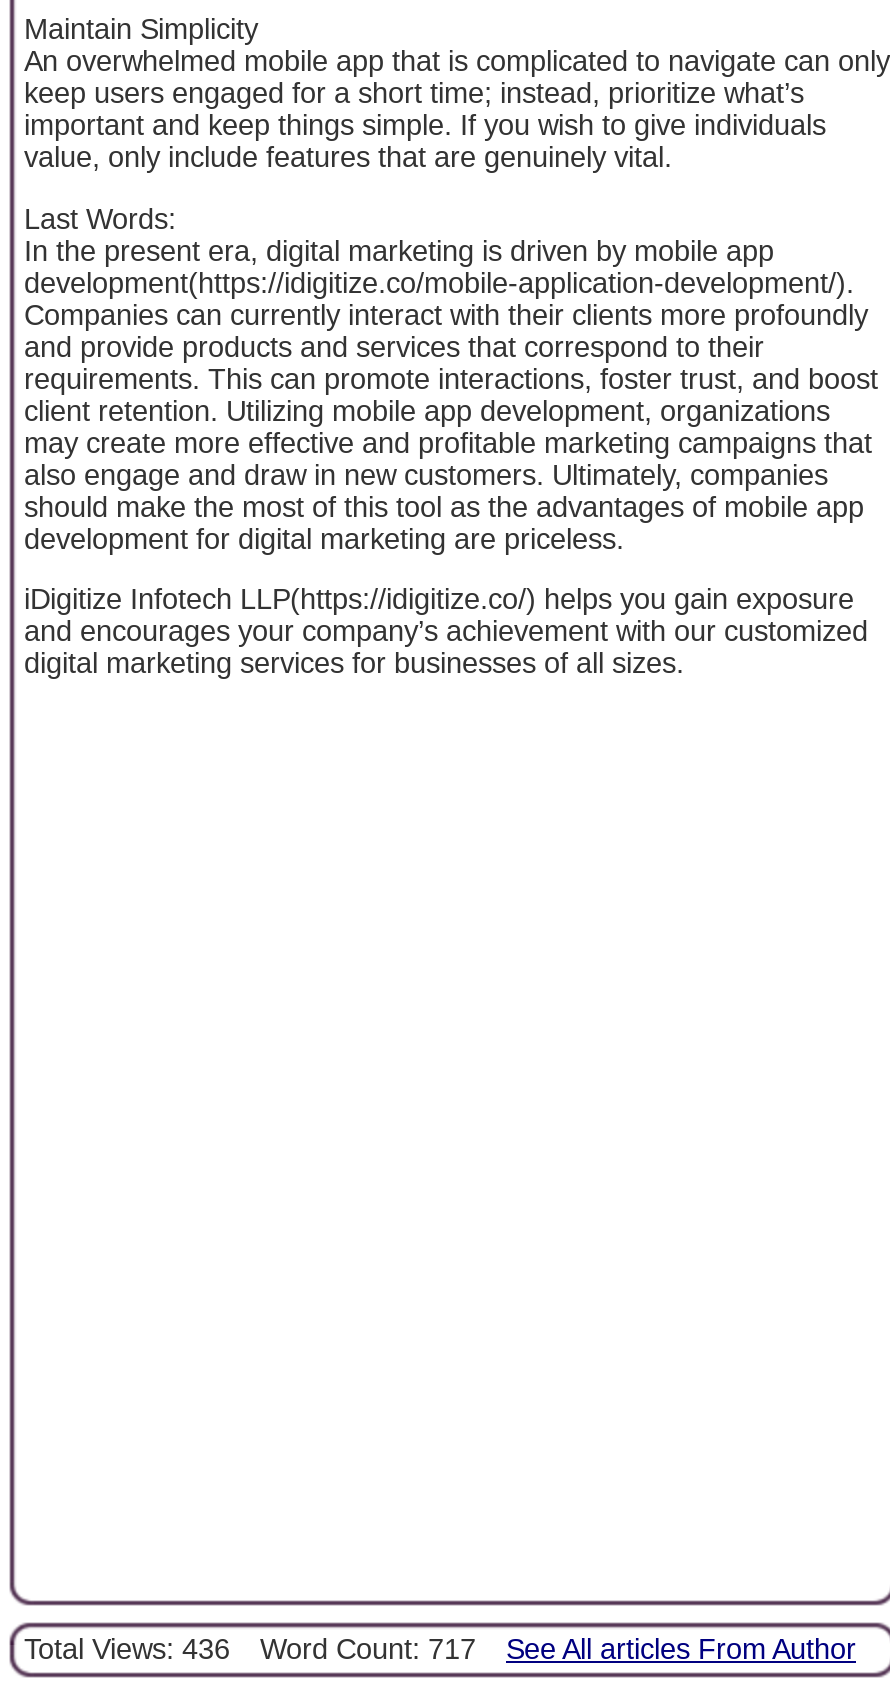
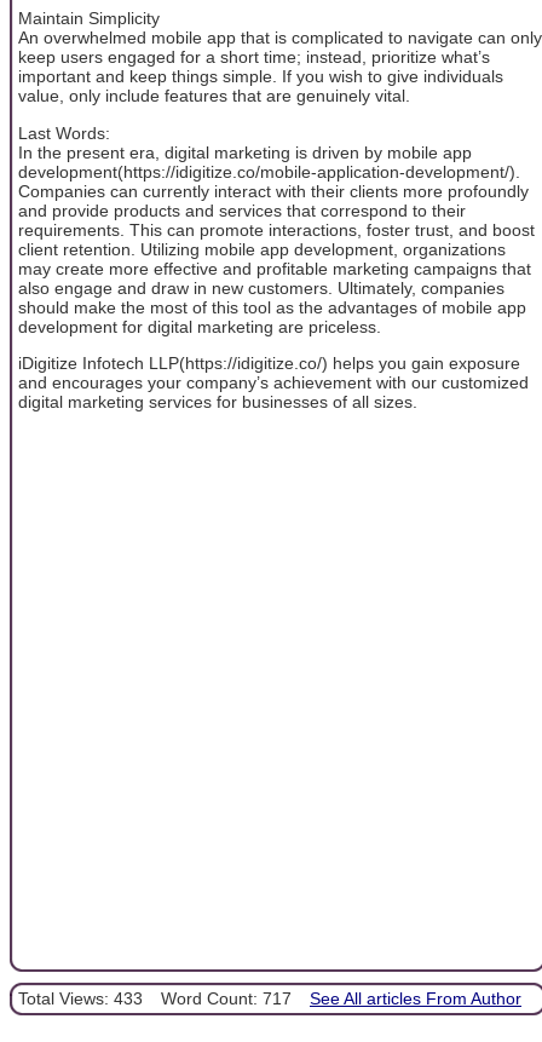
- Total Views: 436 Word Count: 717 See All articles From Author
+ Total Views: 433 Word Count: 717 See All articles From Author
